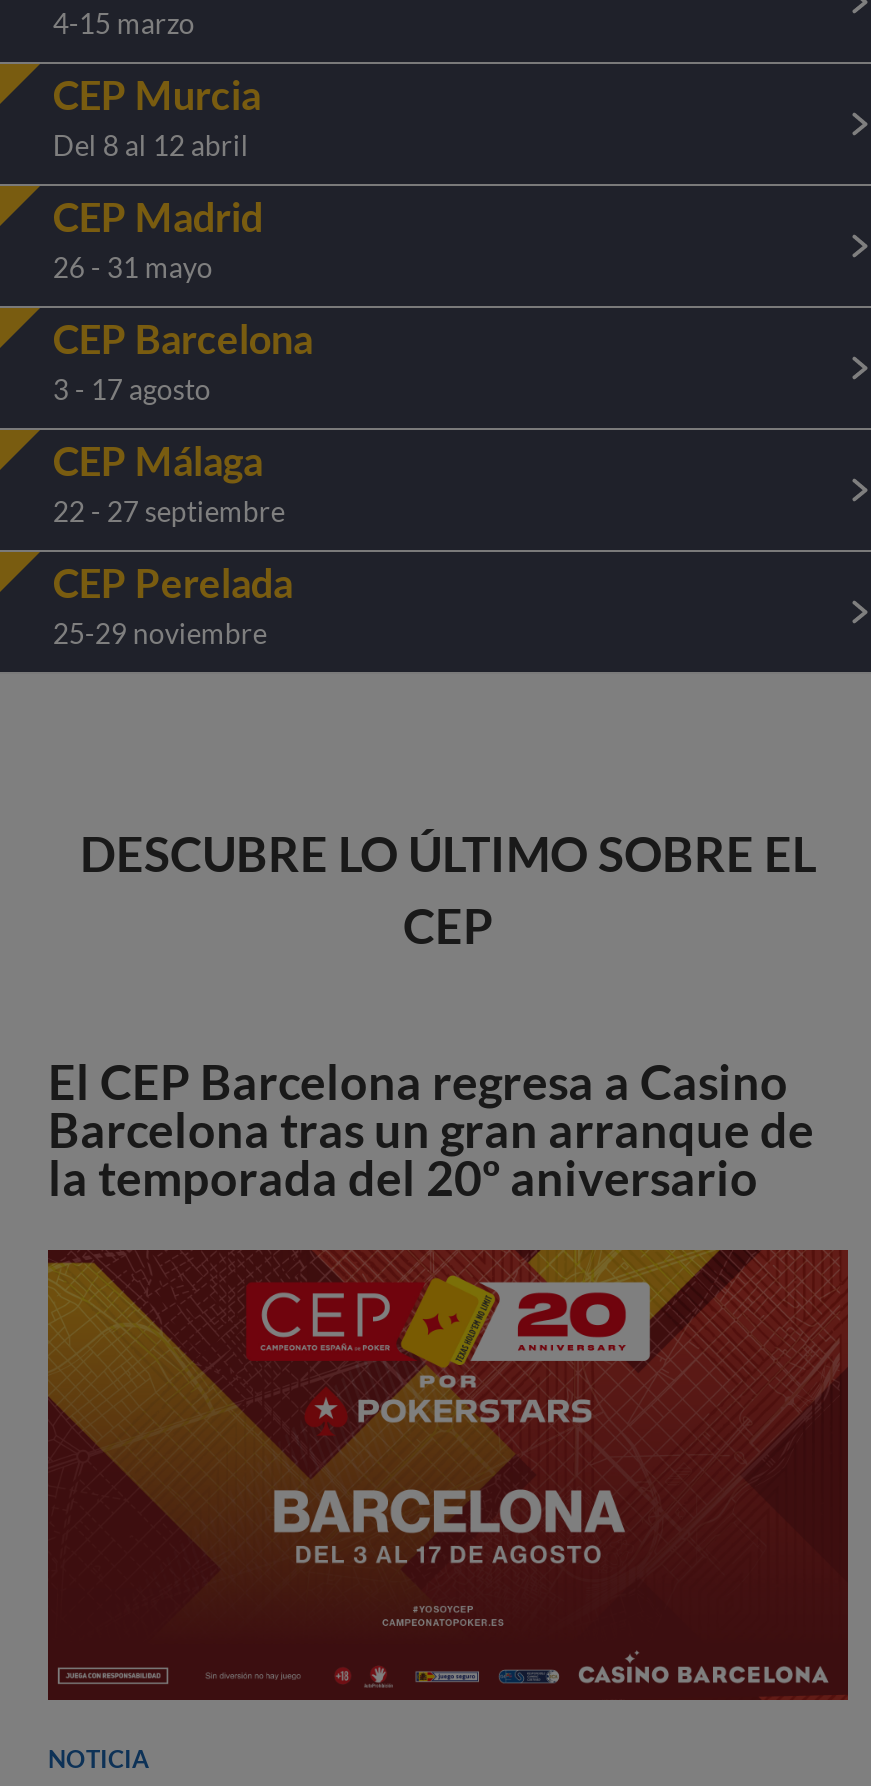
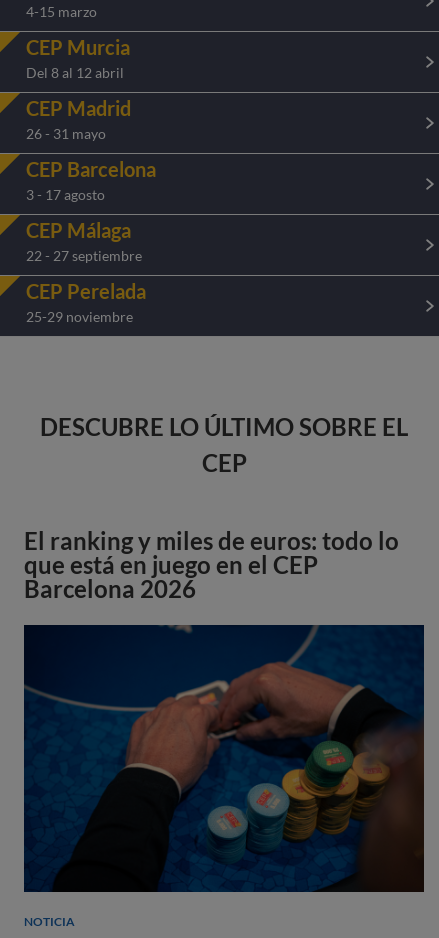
- El CEP Barcelona regresa a Casino
- Barcelona tras un gran arranque de
- la temporada del 20º aniversario
+ El ranking y miles de euros: todo lo
+ que está en juego en el CEP
+ Barcelona 2026

- [image]
+ [image]
